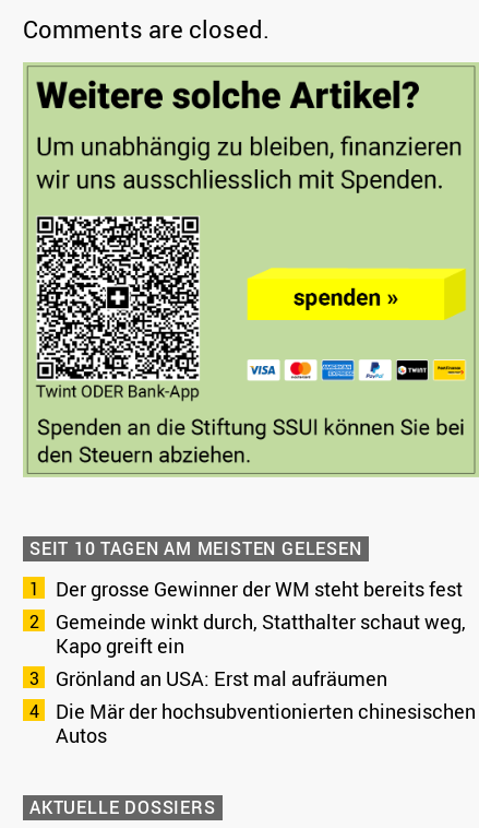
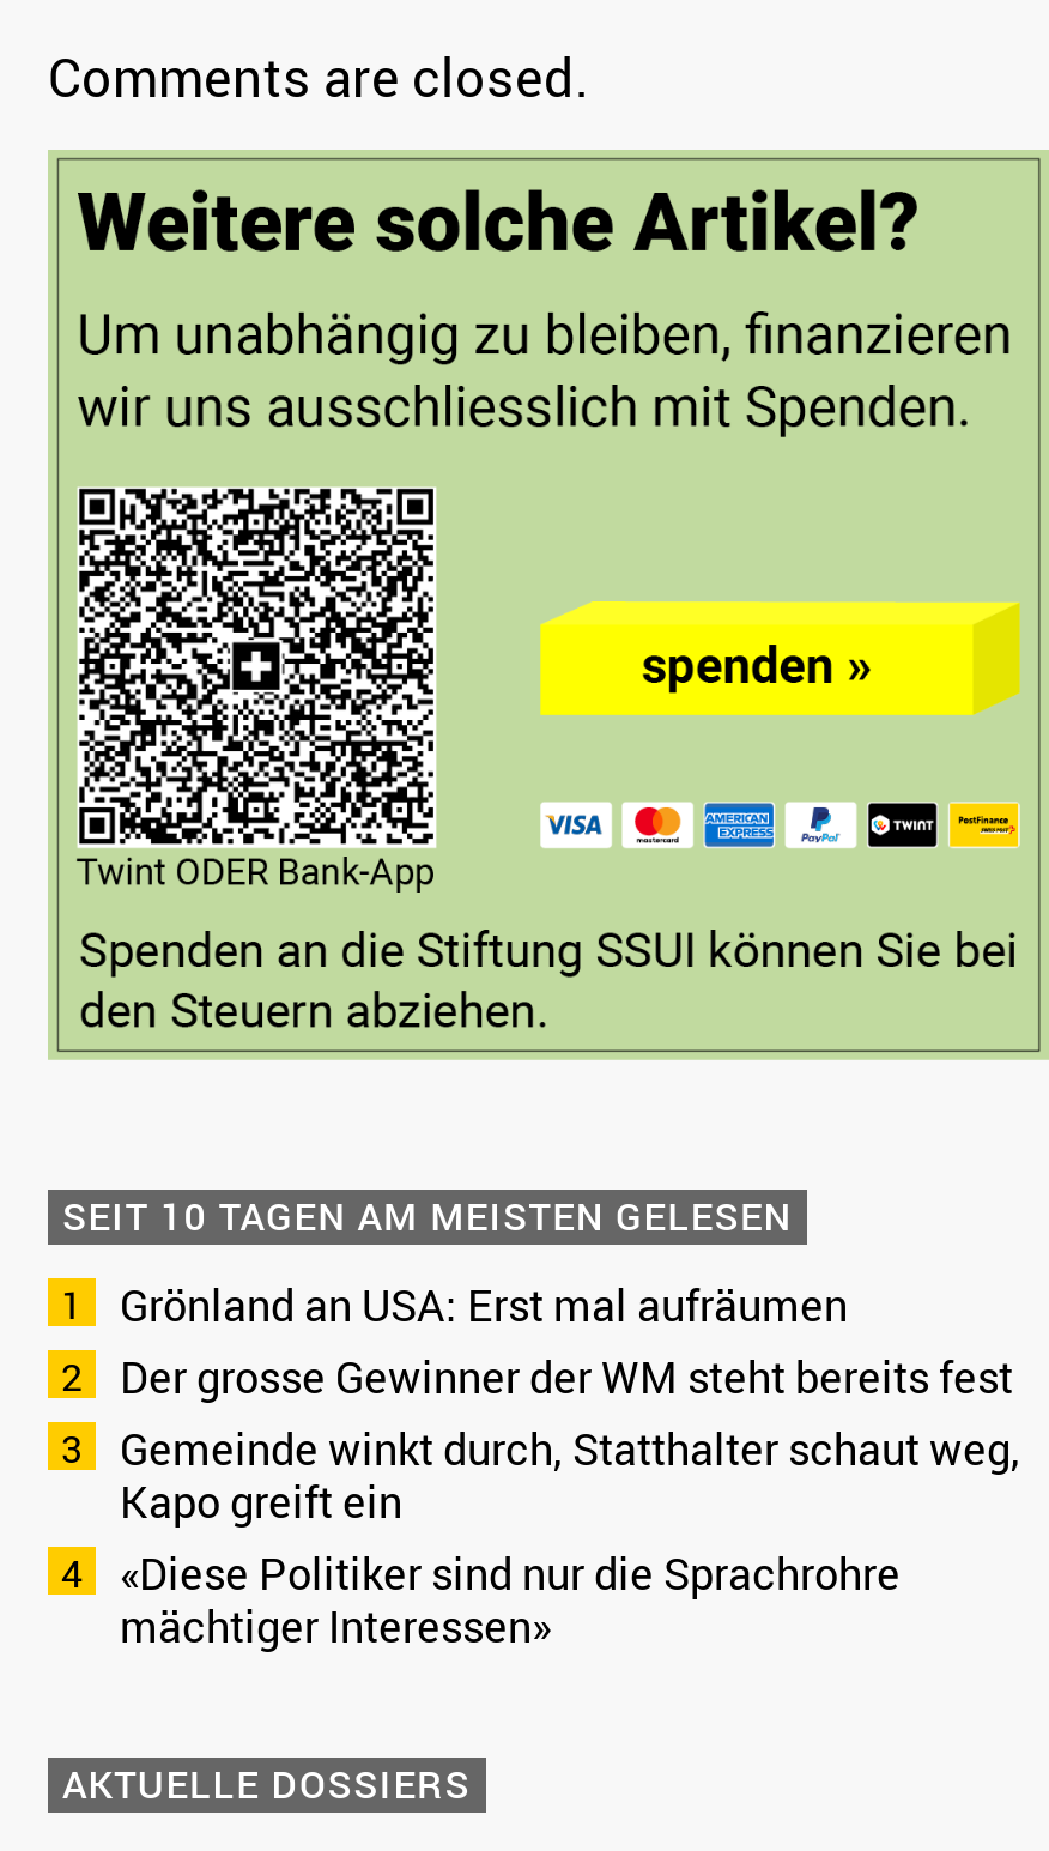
moved down: Der grosse Gewinner der WM steht bereits fest | Gemeinde winkt durch, Statthalter schaut weg, | Kapo greift ein

moved up: Grönland an USA: Erst mal aufräumen

- Die Mär der hochsubventionierten chinesischen
- Autos
+ «Diese Politiker sind nur die Sprachrohre
+ mächtiger Interessen»
